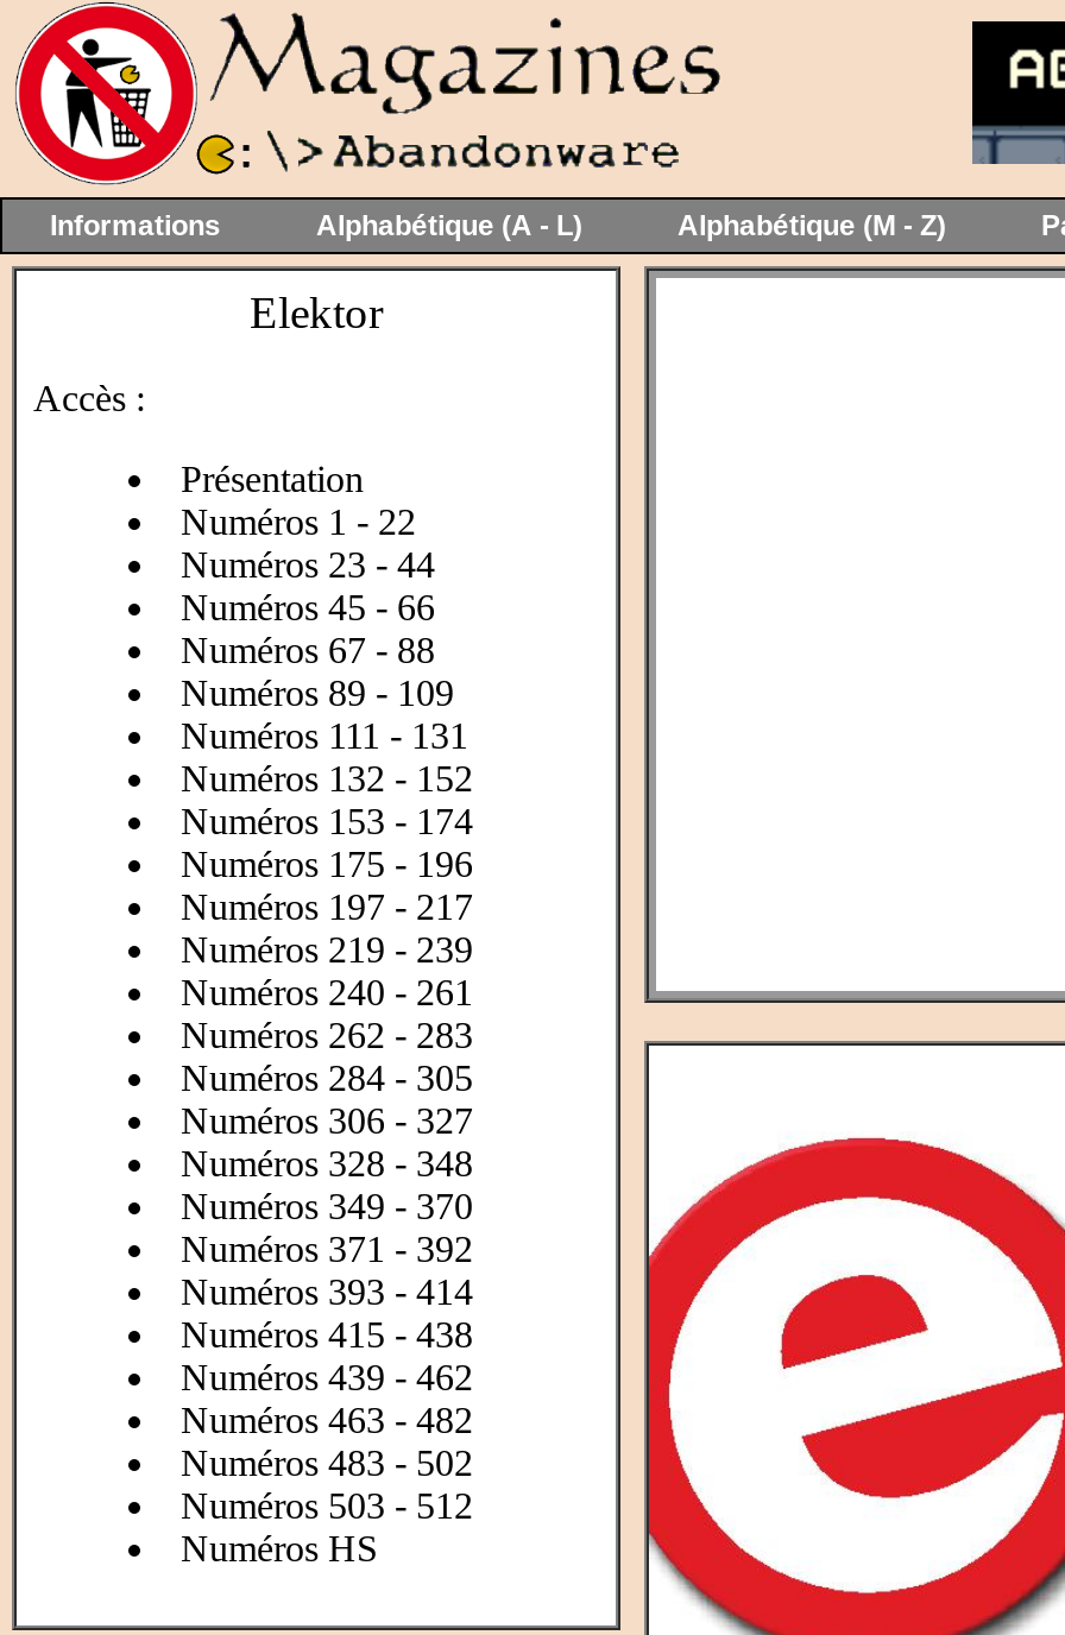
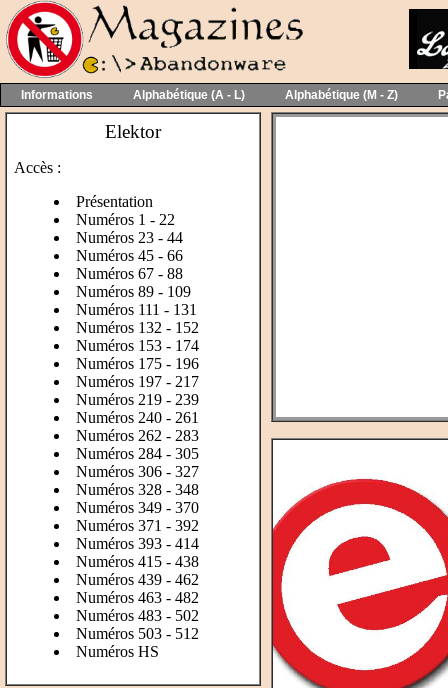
- [image]
+ [image]
